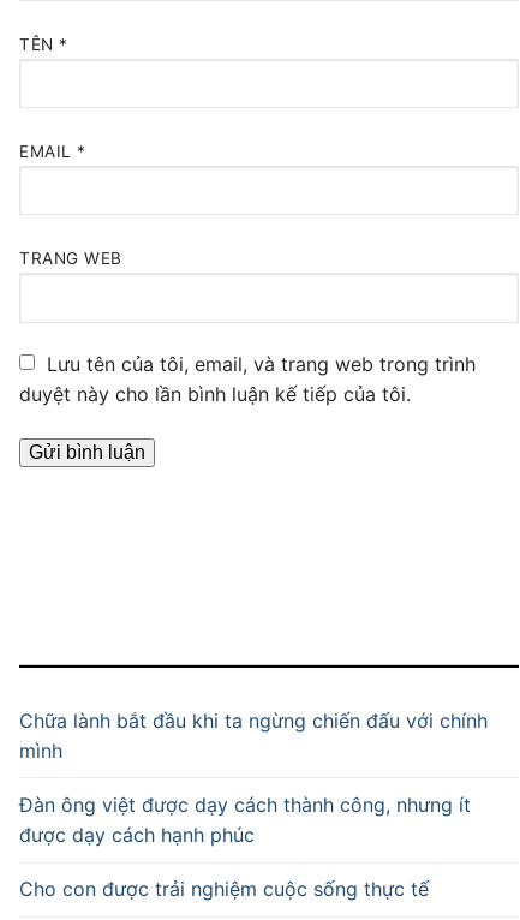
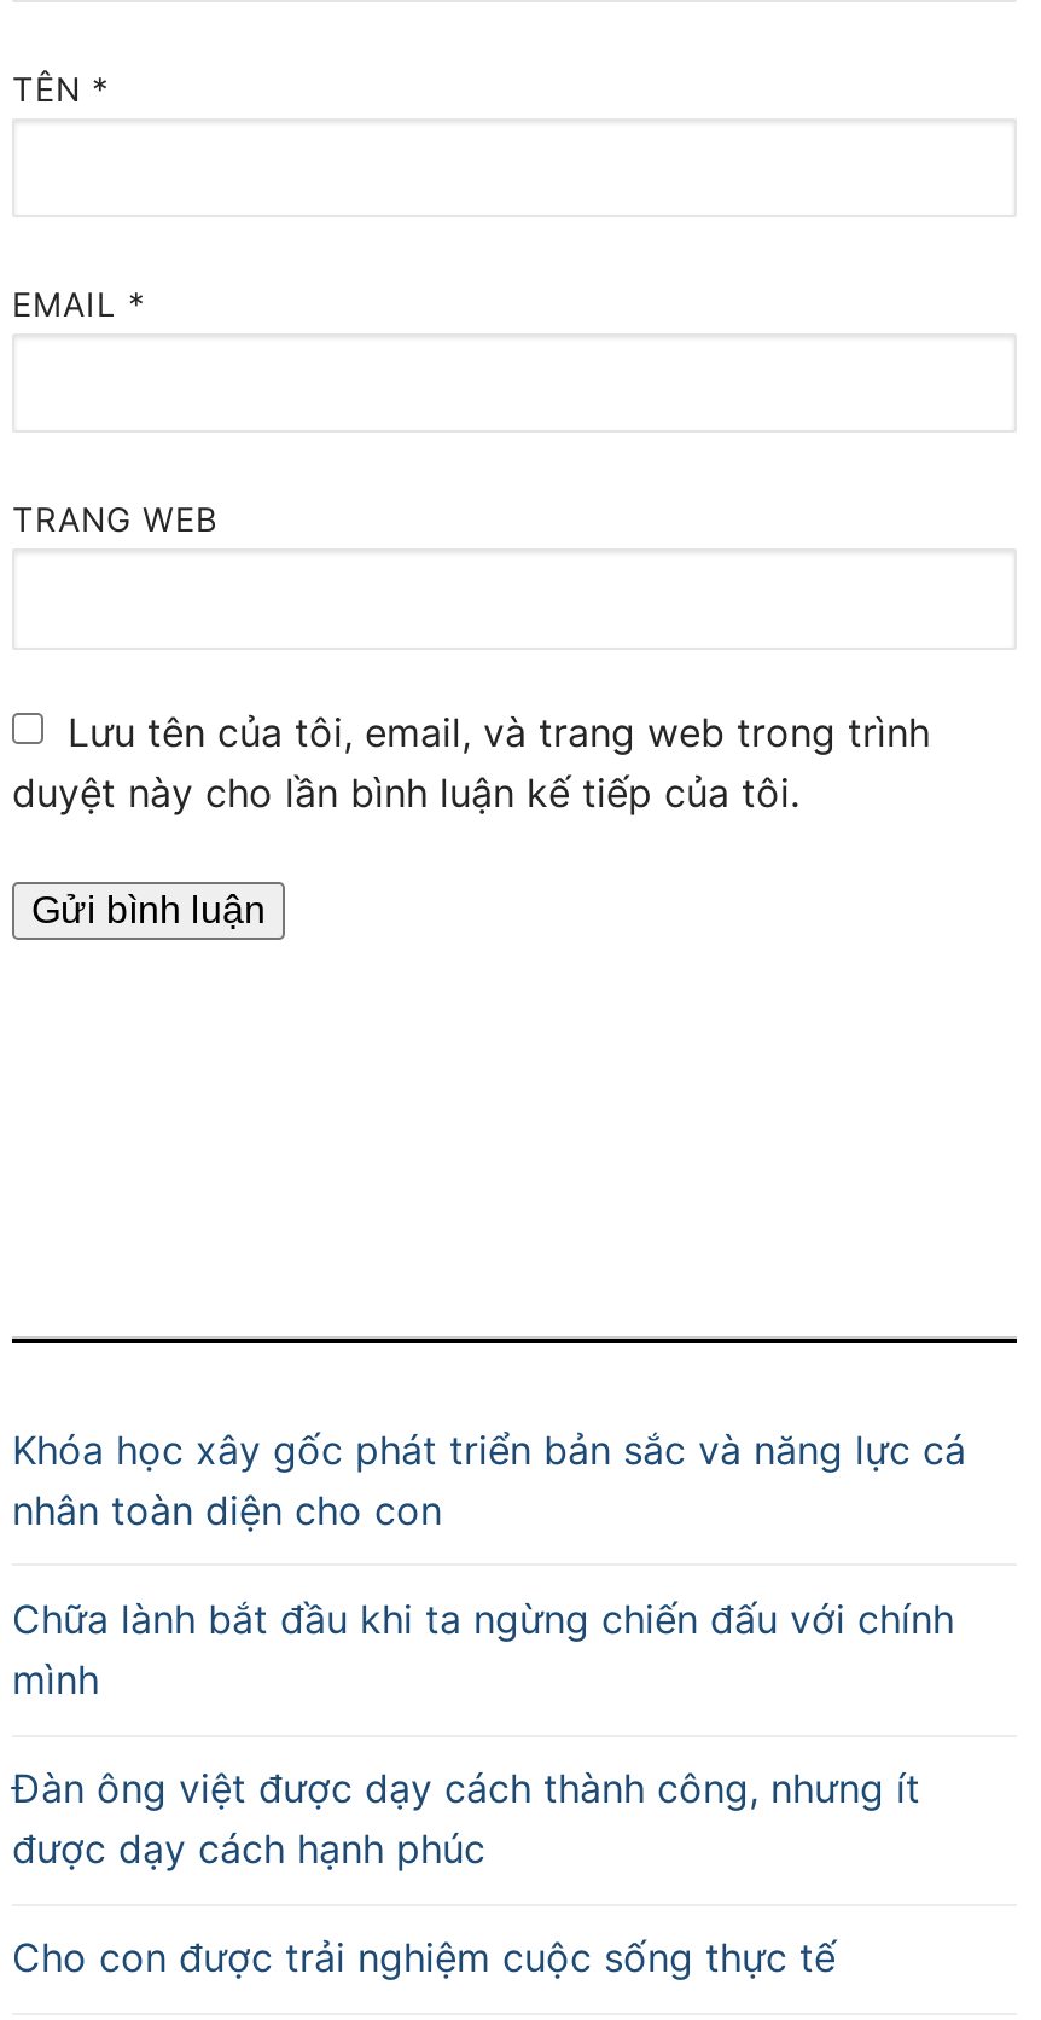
+ Khóa học xây gốc phát triển bản sắc và năng lực cá
+ nhân toàn diện cho con
